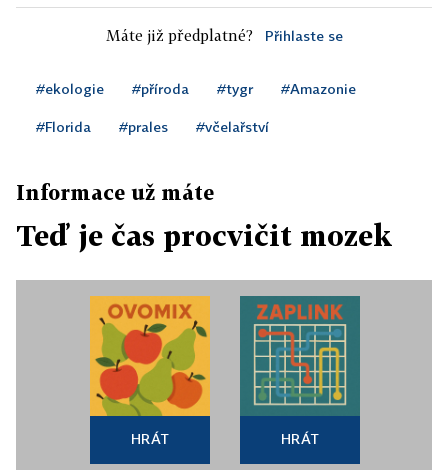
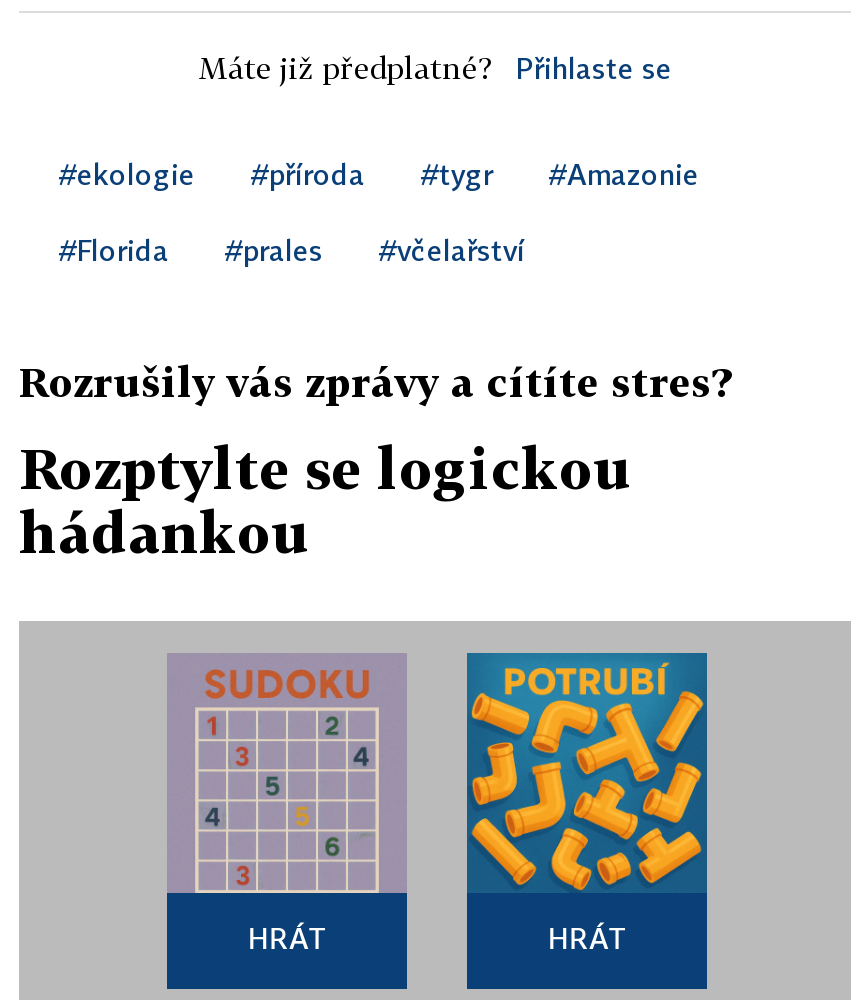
- Informace už máte
+ Rozrušily vás zprávy a cítíte stres?

- Teď je čas procvičit mozek
+ Rozptylte se logickou
+ hádankou

- [image]
+ [image]

- [image]
+ [image]
